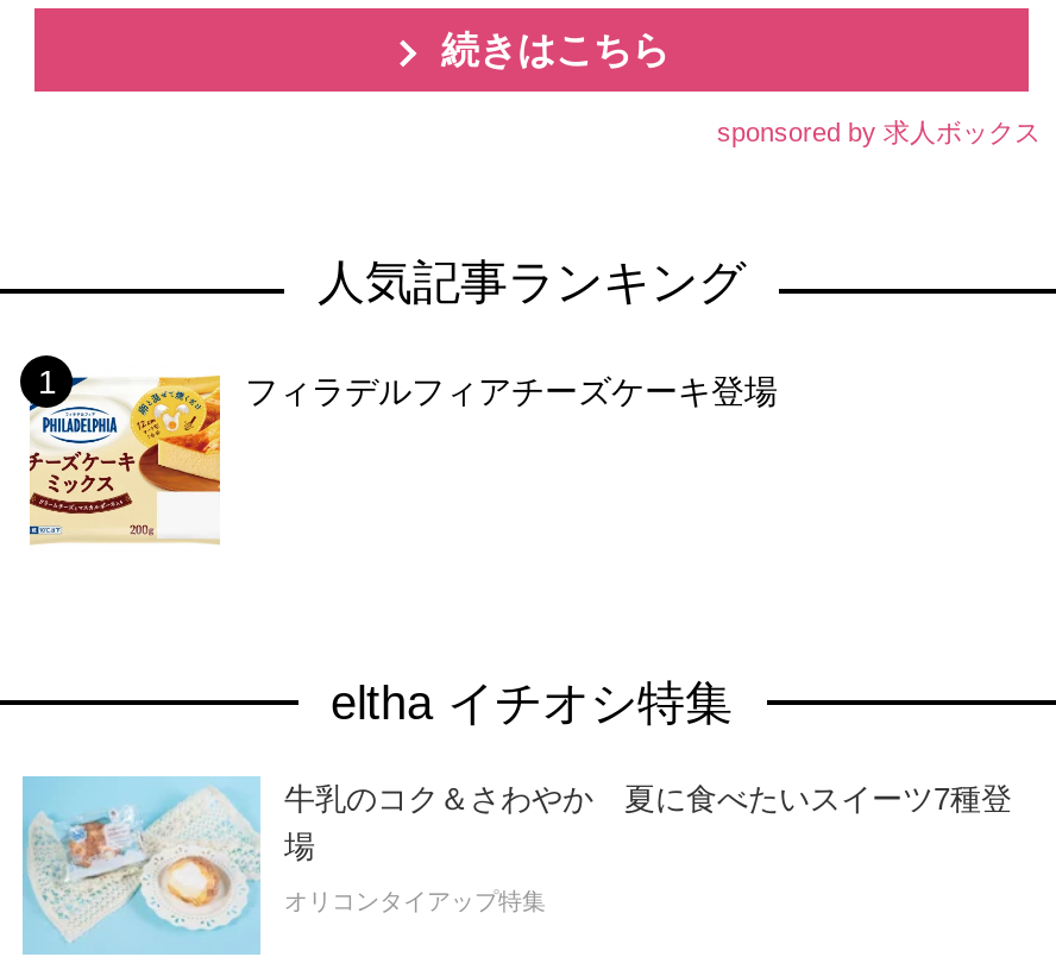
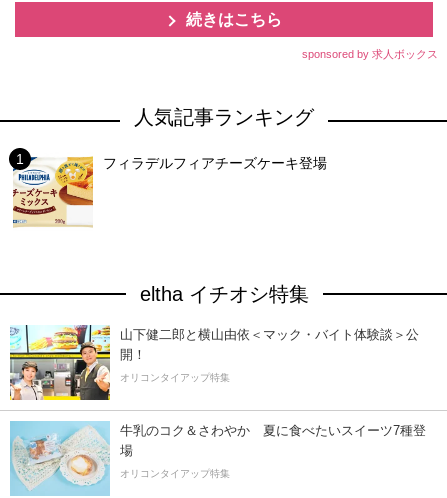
+ [image]
+ 山下健二郎と横山由依＜マック・バイト体験談＞公
+ 開！
+ オリコンタイアップ特集
